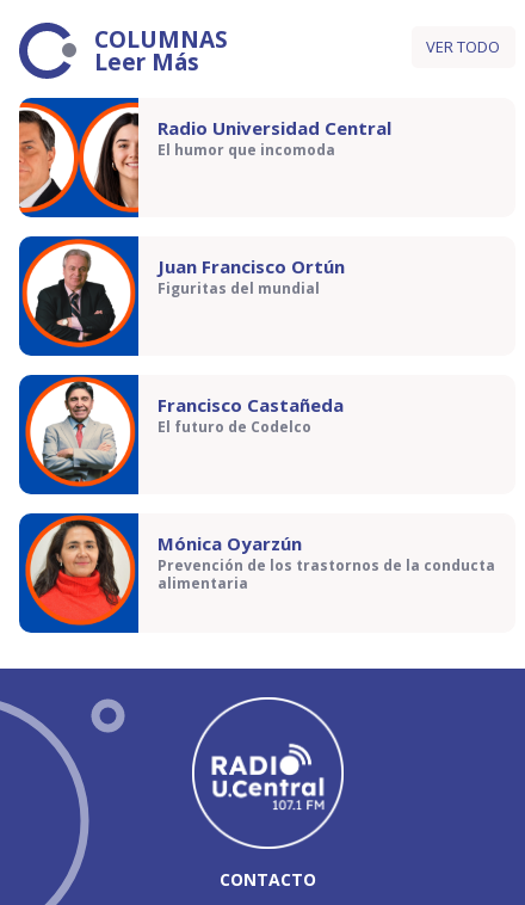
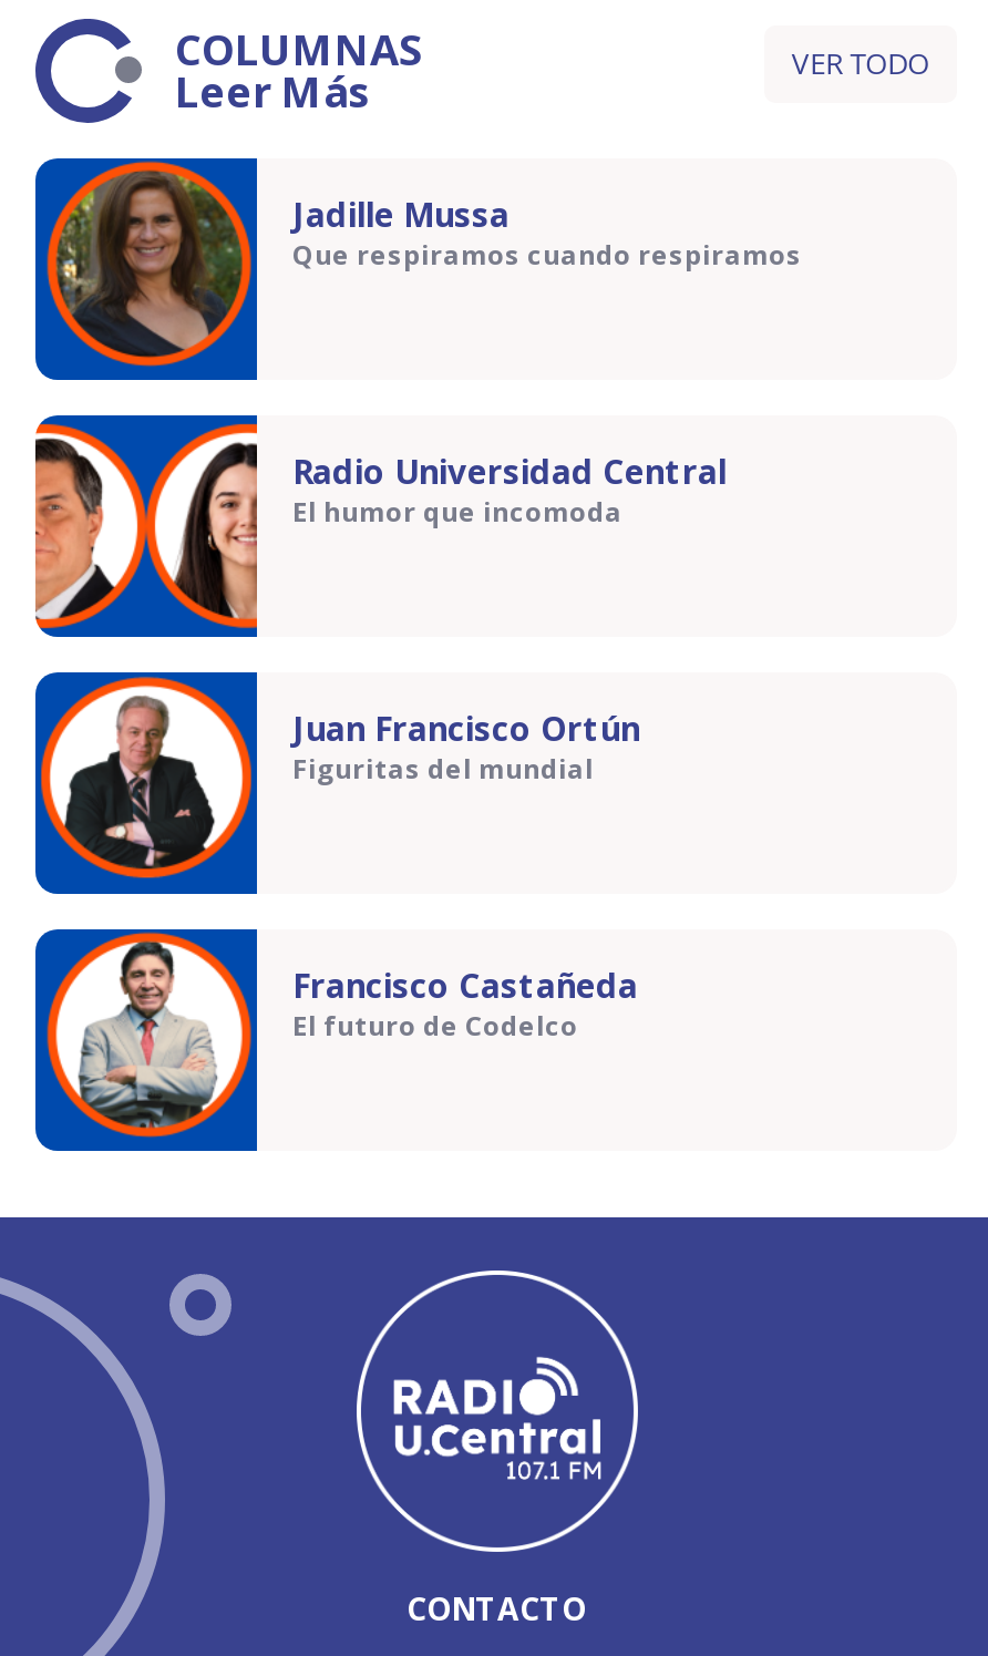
+ [image]
+ Jadille Mussa
+ Que respiramos cuando respiramos

moved down: [image] | Radio Universidad Central | El humor que incomoda | Juan Francisco Ortún | Figuritas del mundial | Francisco Castañeda | El futuro de Codelco

- [image]
- Mónica Oyarzún
- Prevención de los trastornos de la conducta
- alimentaria
